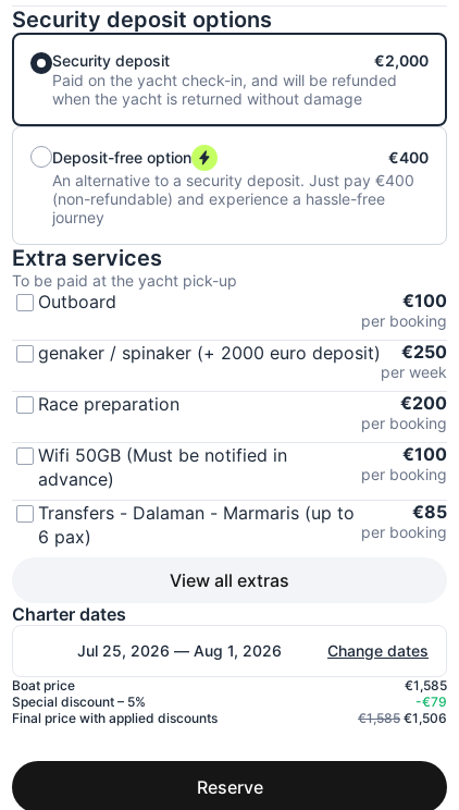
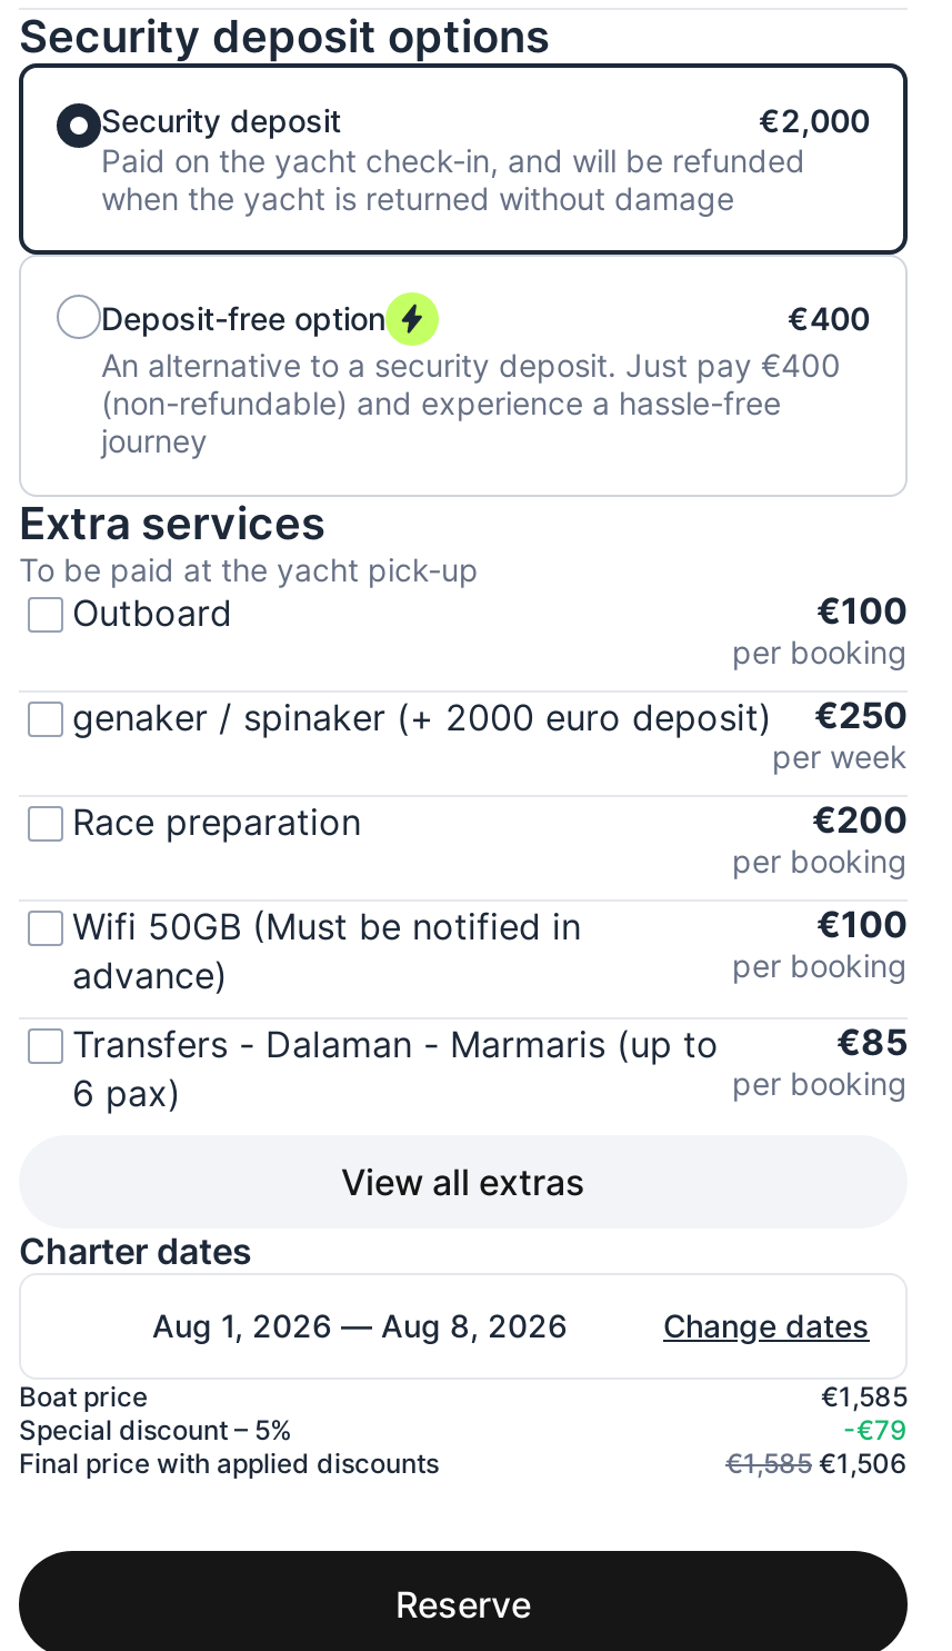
- Jul 25, 2026 — Aug 1, 2026
+ Aug 1, 2026 — Aug 8, 2026
